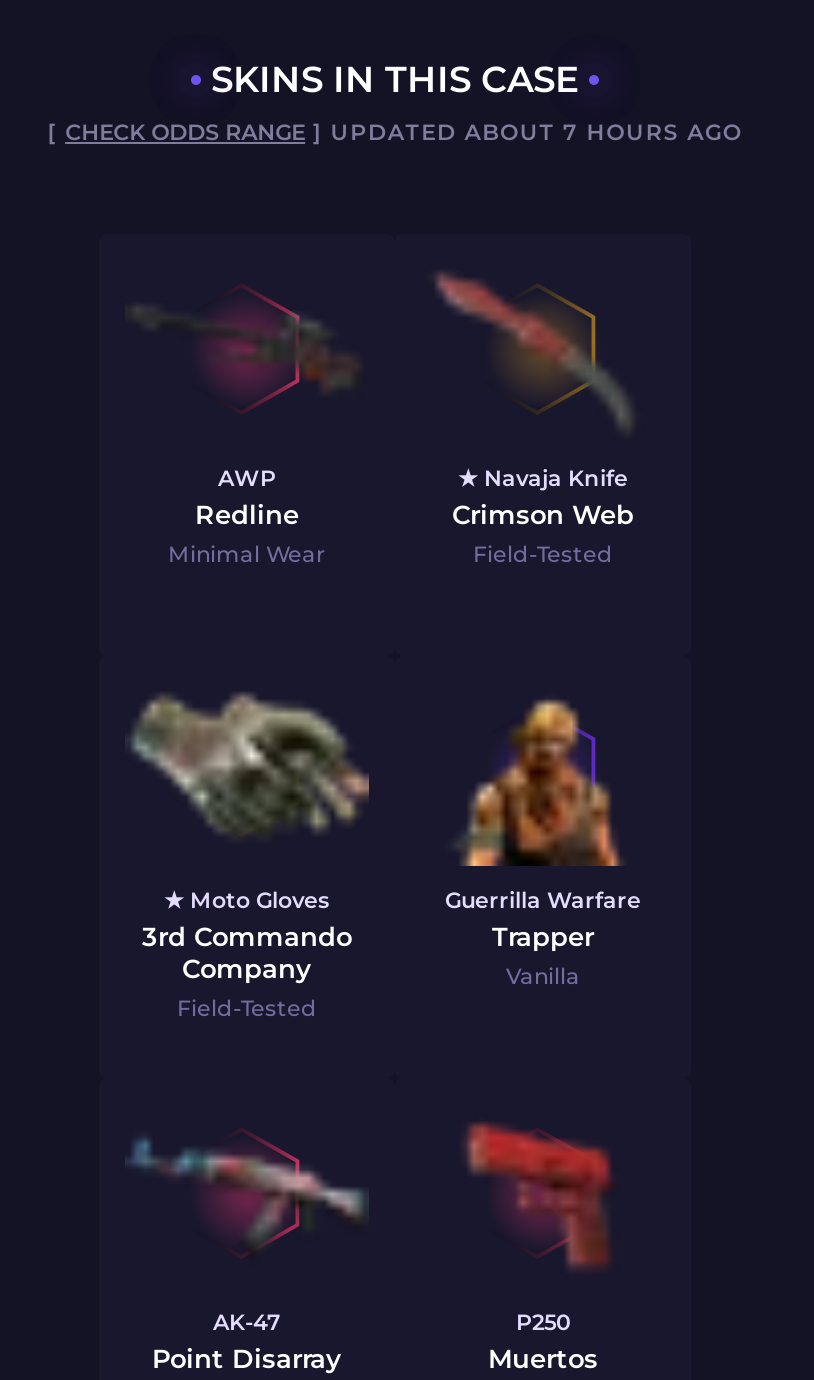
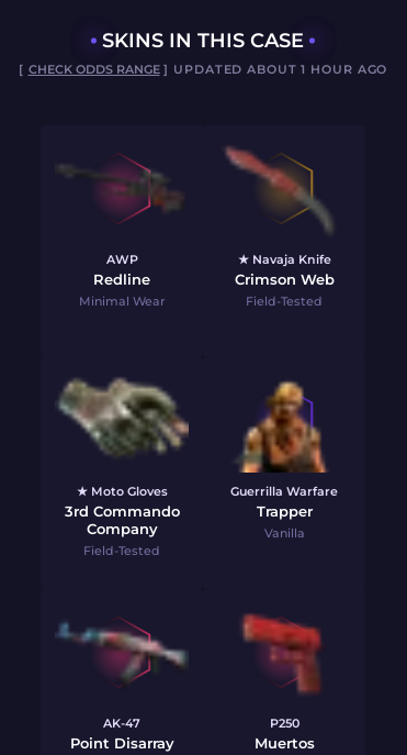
- [CHECK ODDS RANGE] UPDATED ABOUT 7 HOURS AGO
+ [CHECK ODDS RANGE] UPDATED ABOUT 1 HOUR AGO
